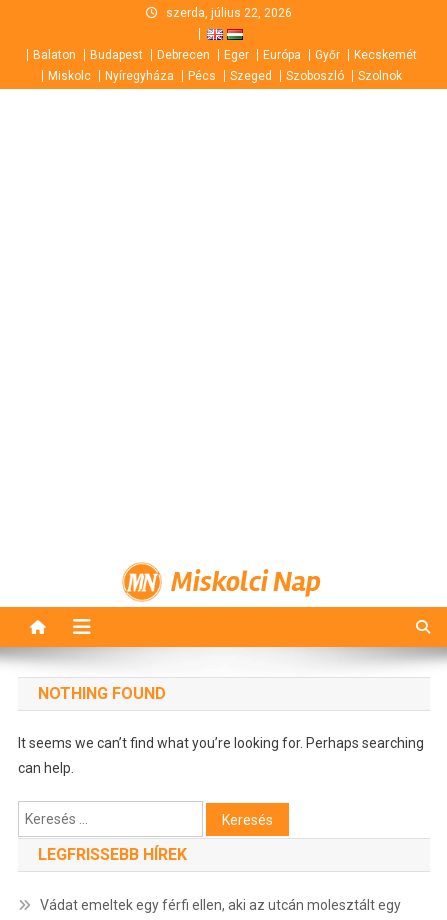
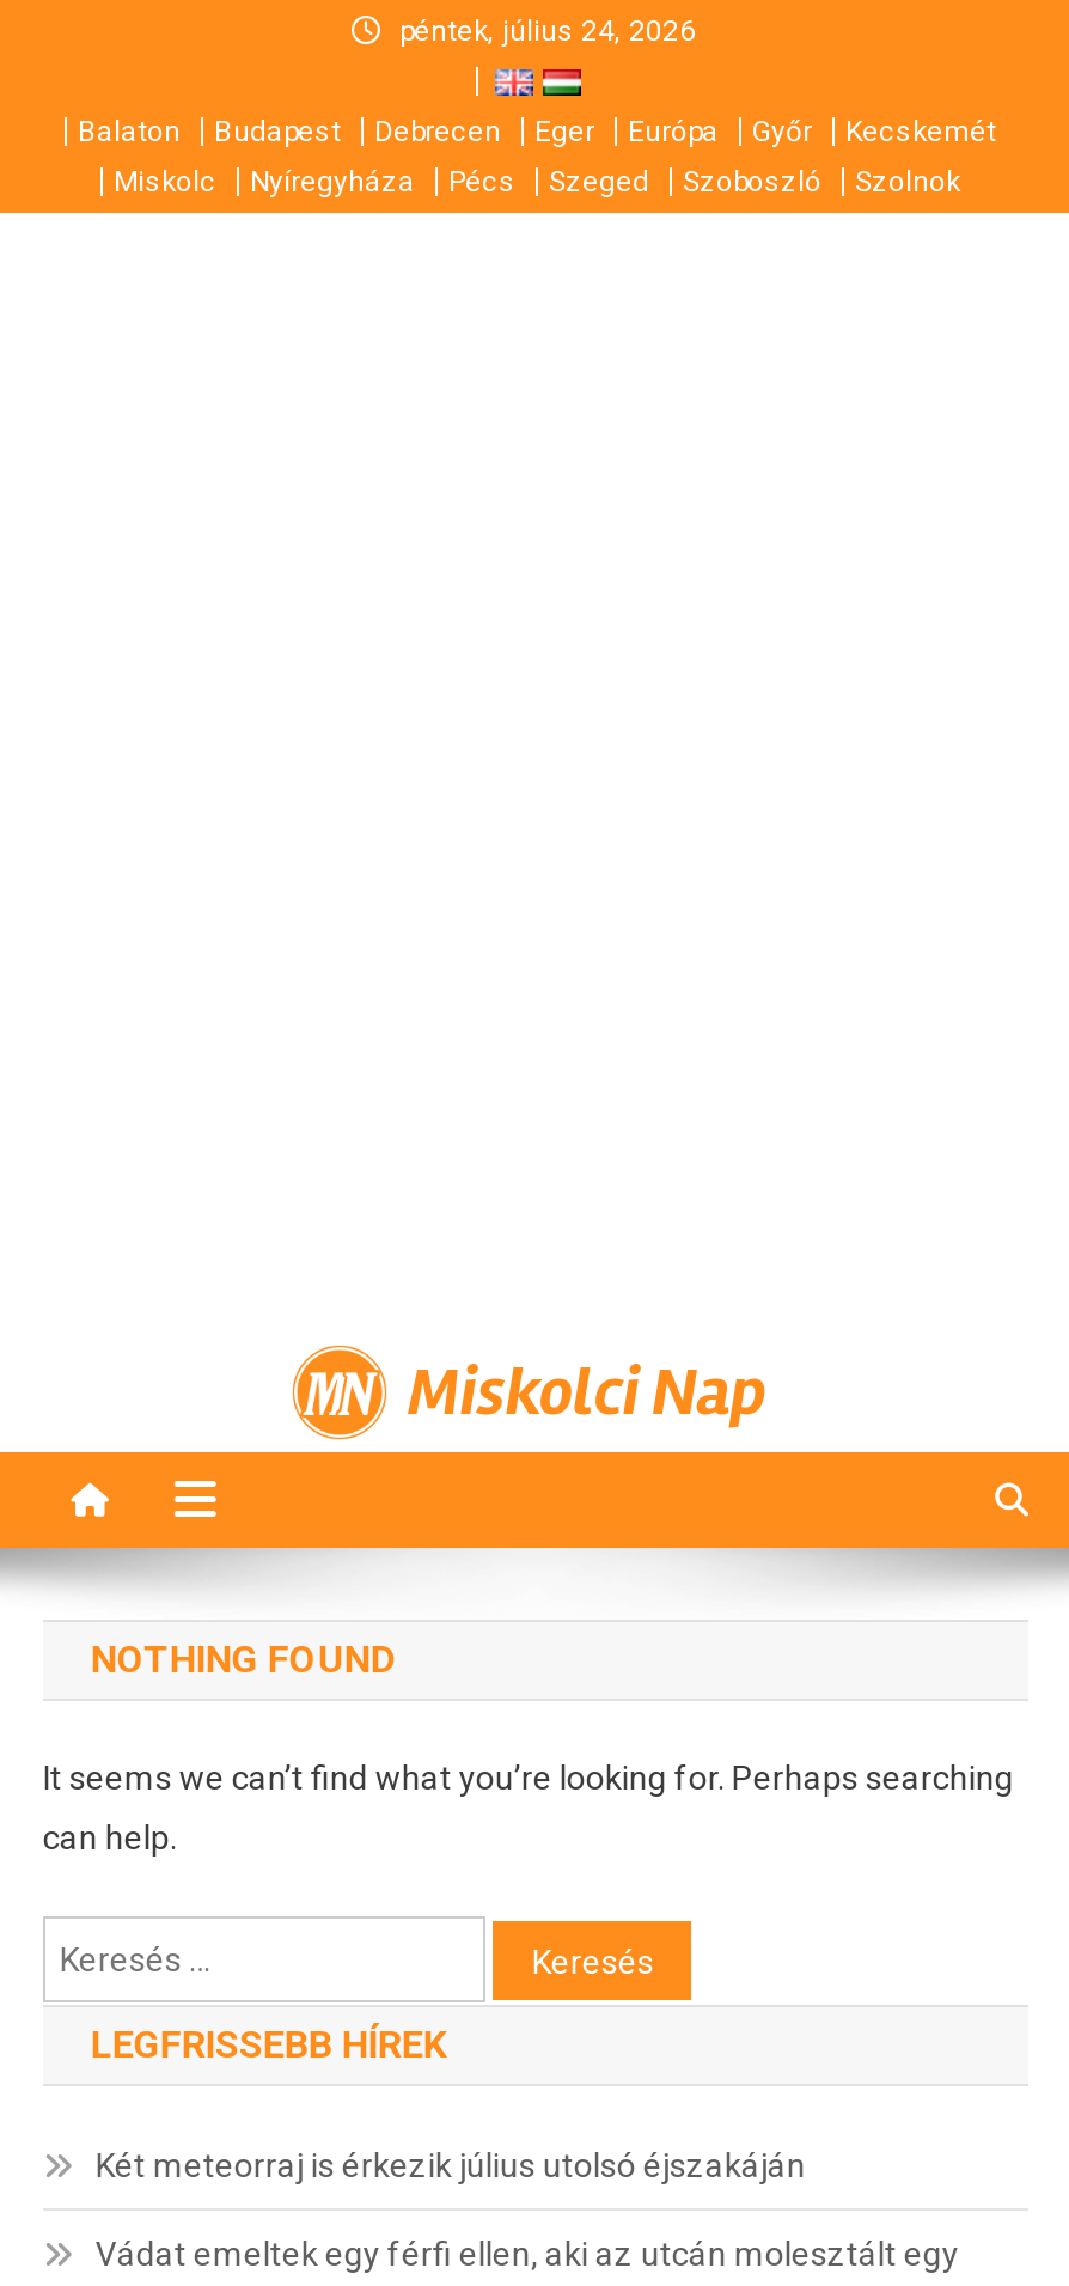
- szerda, július 22, 2026
+ péntek, július 24, 2026

+ Két meteorraj is érkezik július utolsó éjszakáján
